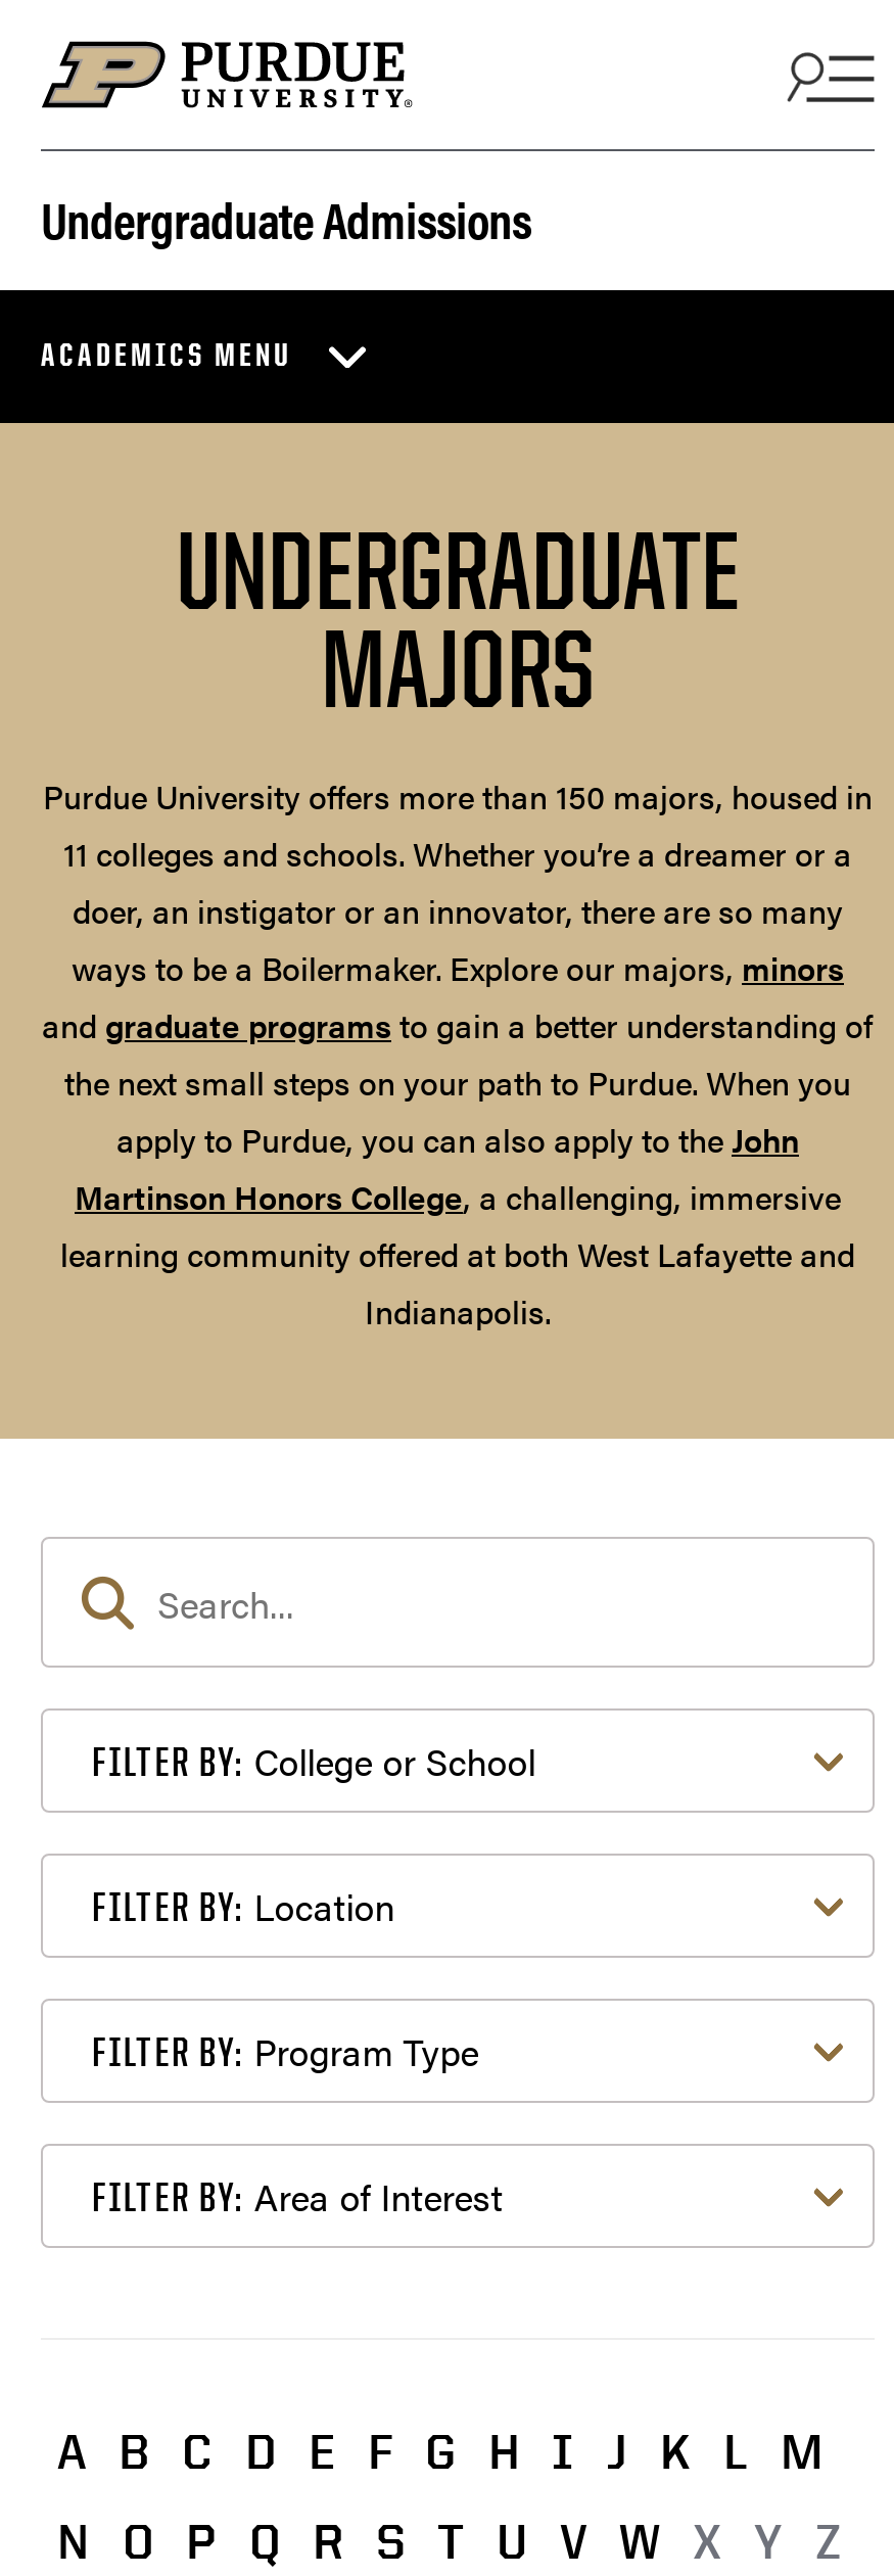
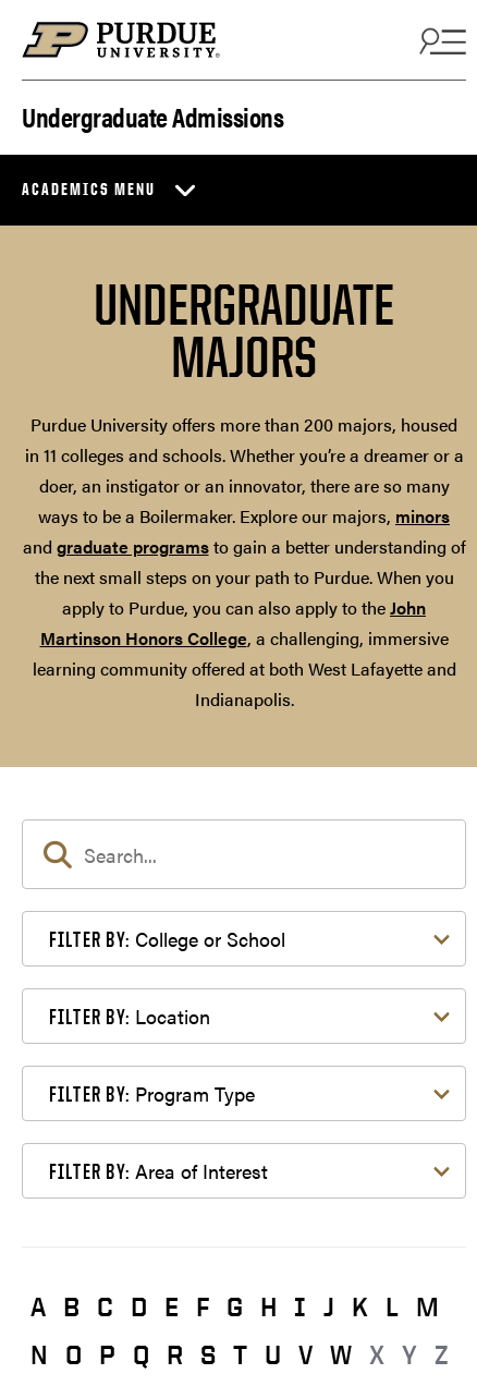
- Purdue University offers more than 150 majors, housed in
- 11 colleges and schools. Whether you’re a dreamer or a
+ Purdue University offers more than 200 majors, housed
+ in 11 colleges and schools. Whether you’re a dreamer or a
